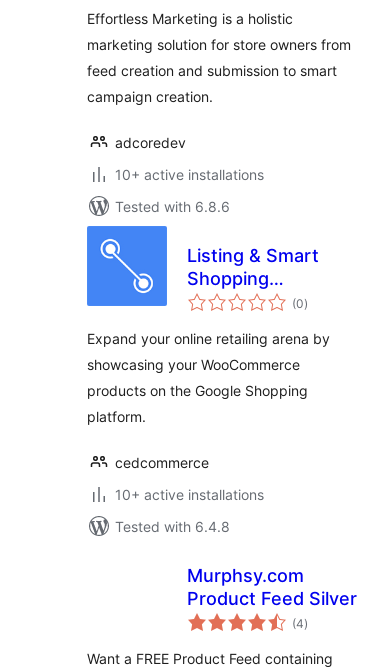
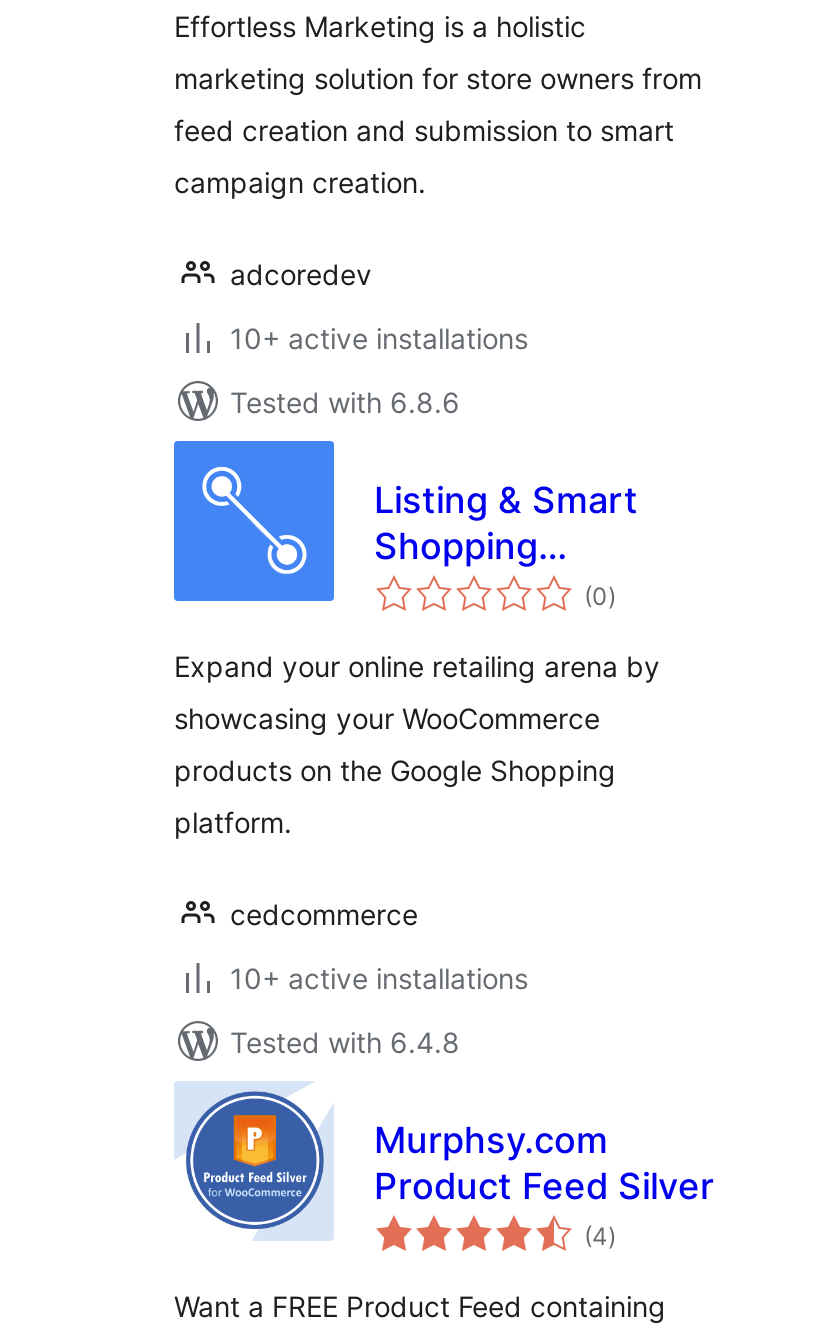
+ [image]
